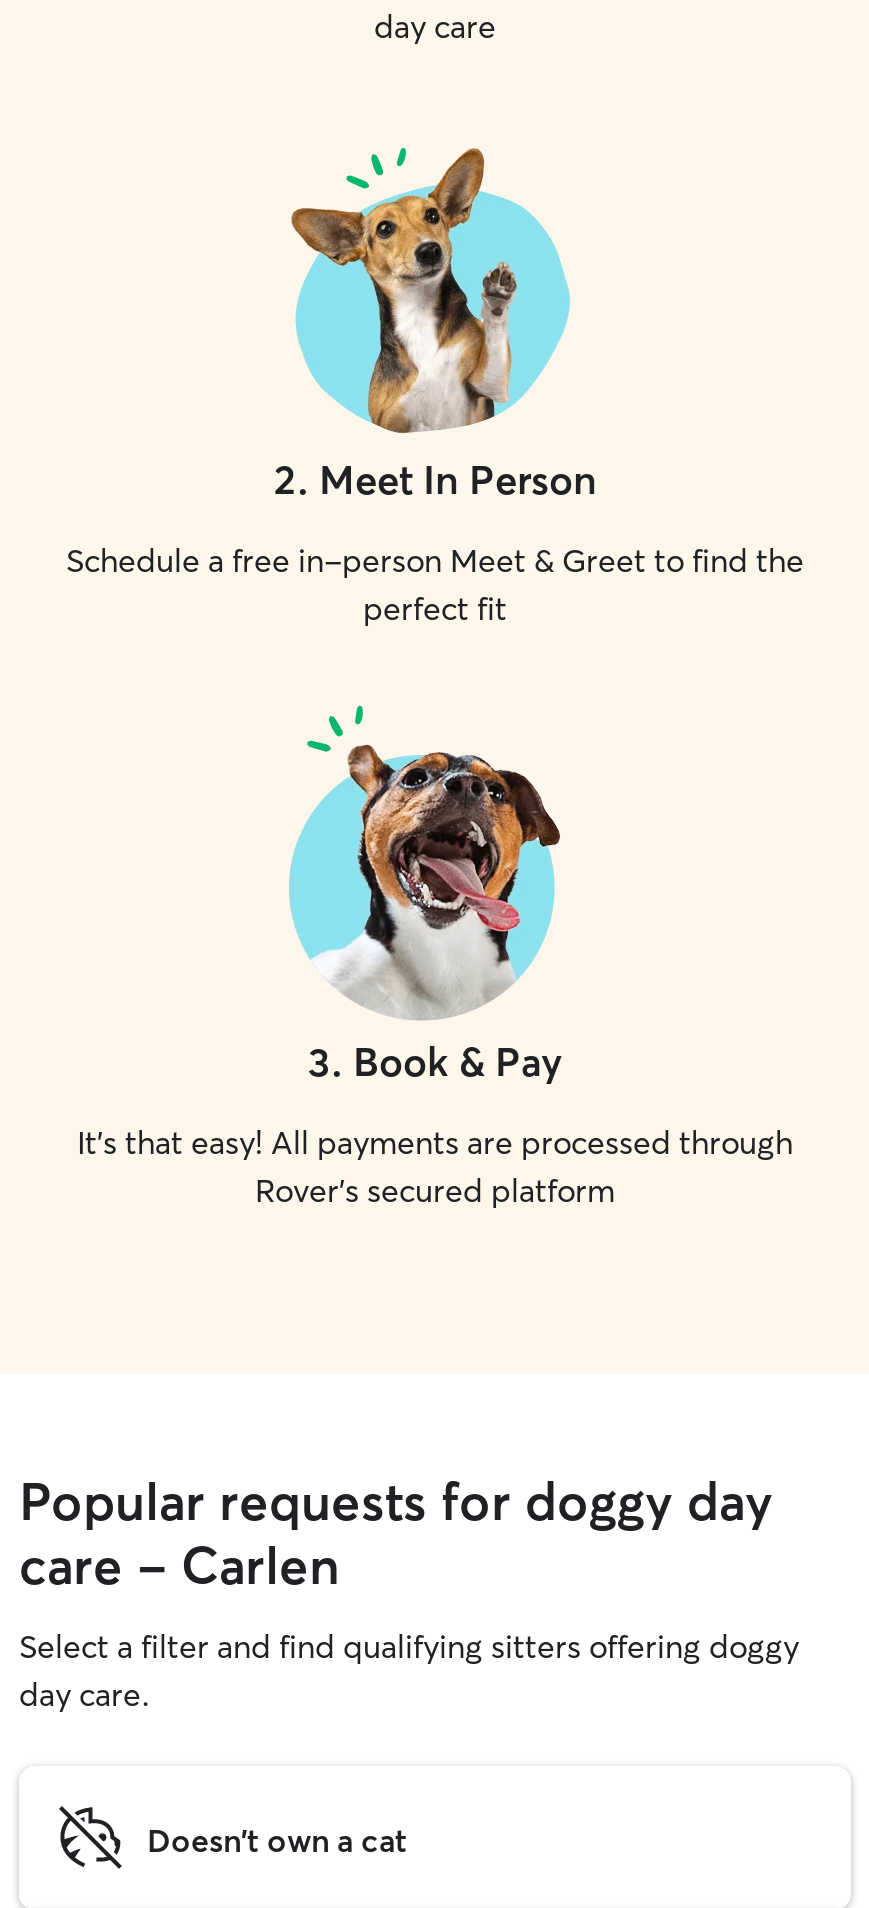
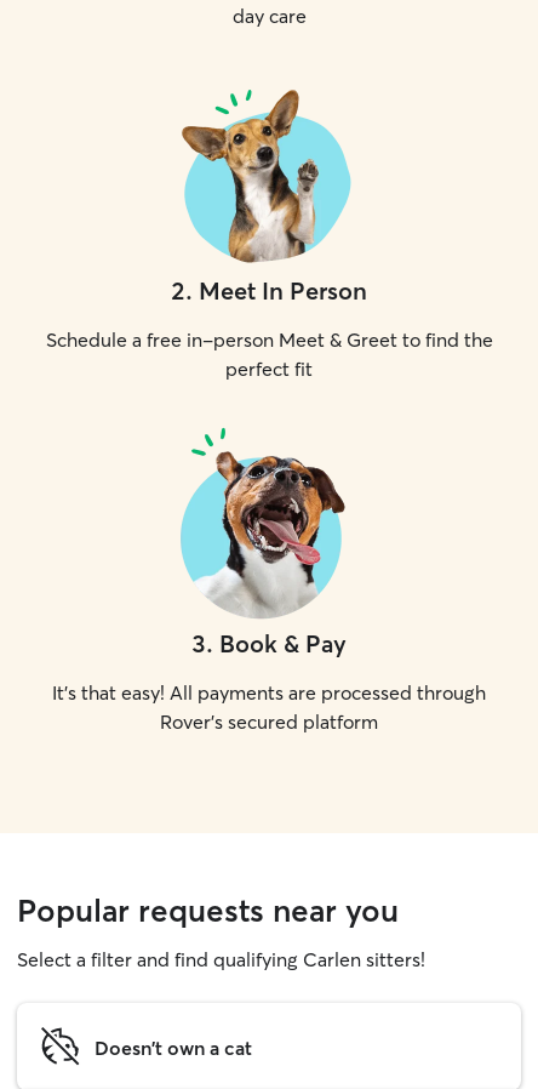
- Popular requests for doggy day
- care - Carlen
- Select a filter and find qualifying sitters offering doggy
- day care.
+ Popular requests near you
+ Select a filter and find qualifying Carlen sitters!
